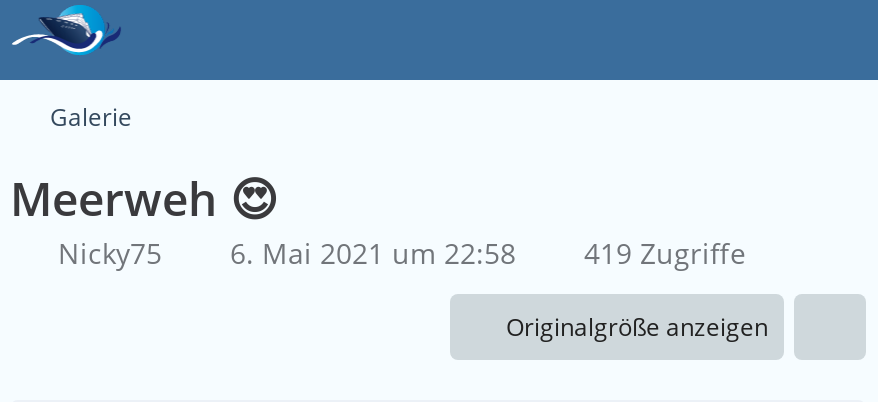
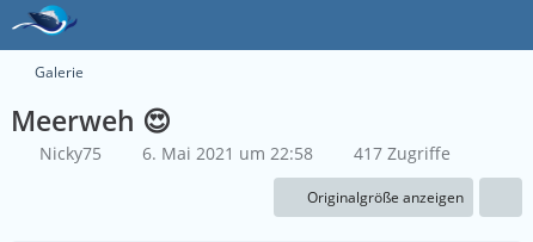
- Nicky75 6. Mai 2021 um 22:58 419 Zugriffe
+ Nicky75 6. Mai 2021 um 22:58 417 Zugriffe
